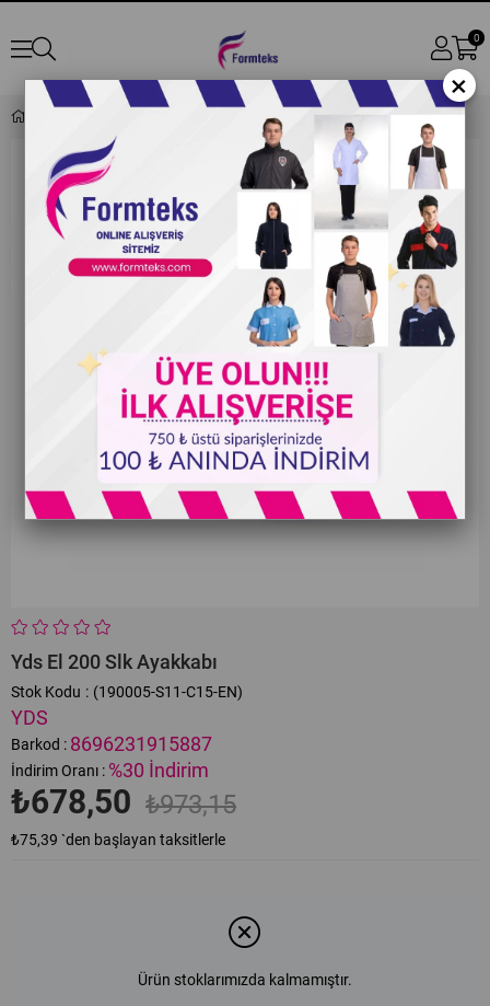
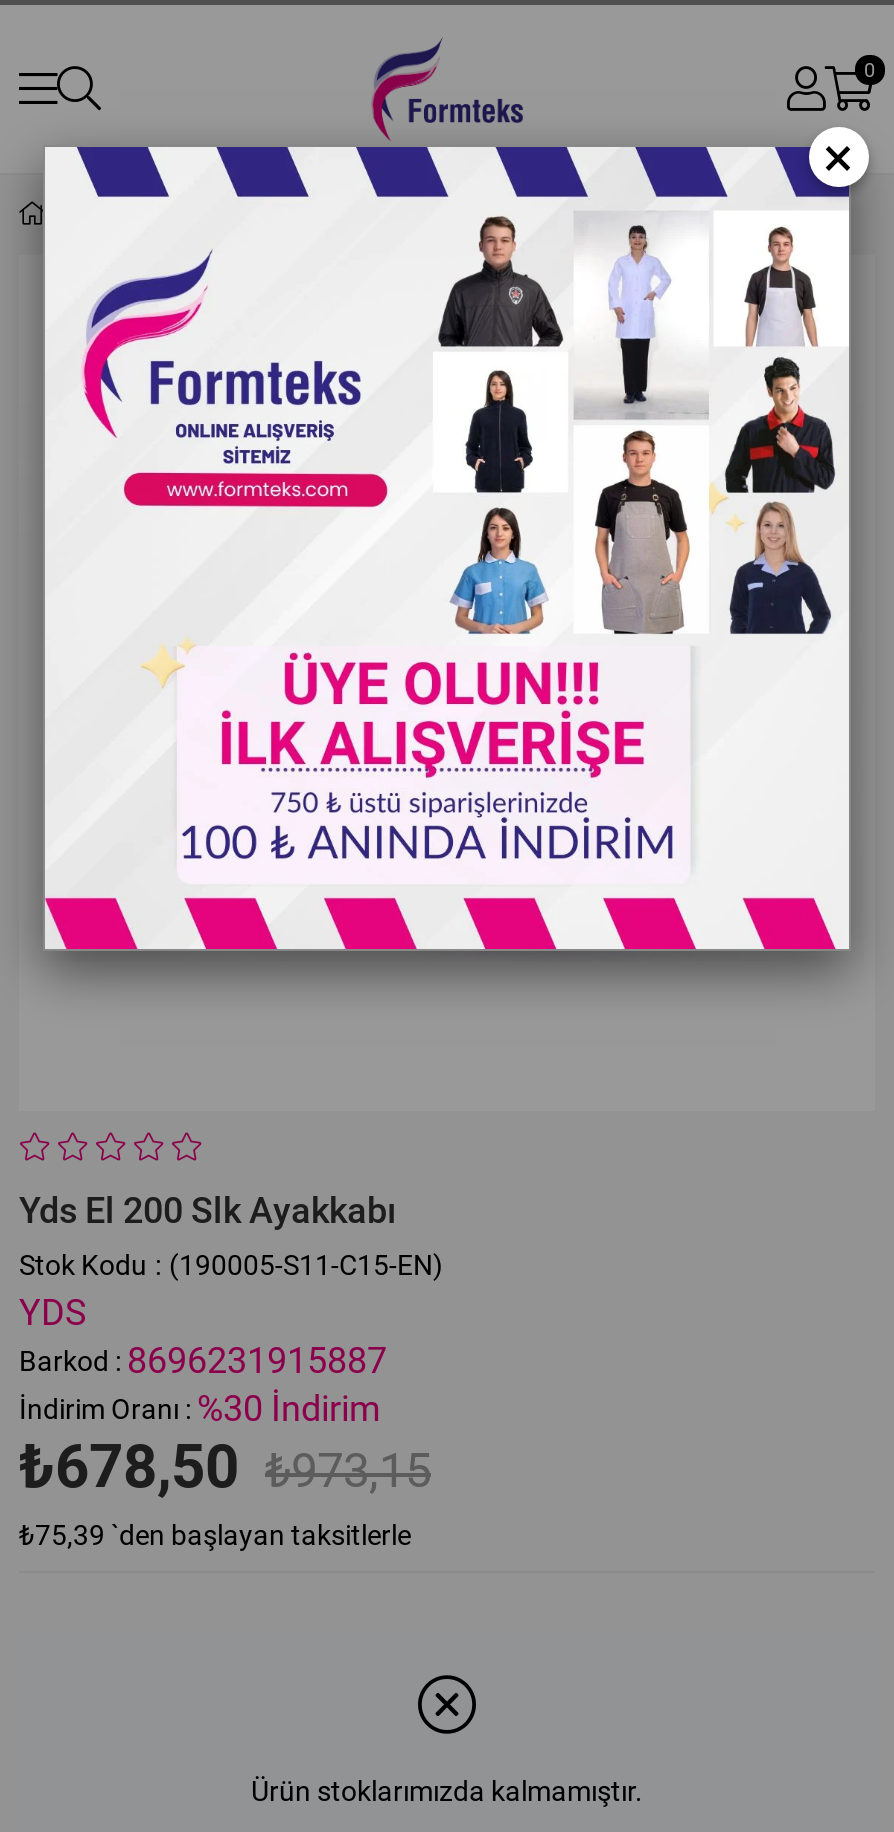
- [image]
+ [image]
